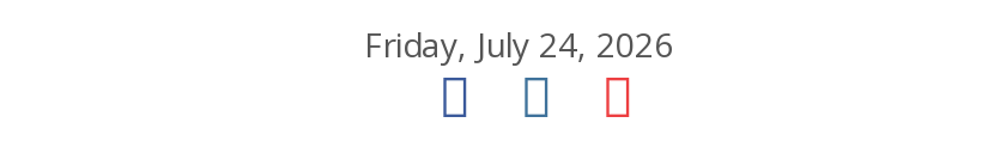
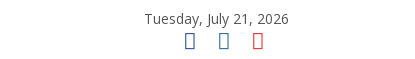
- Friday, July 24, 2026
+ Tuesday, July 21, 2026
